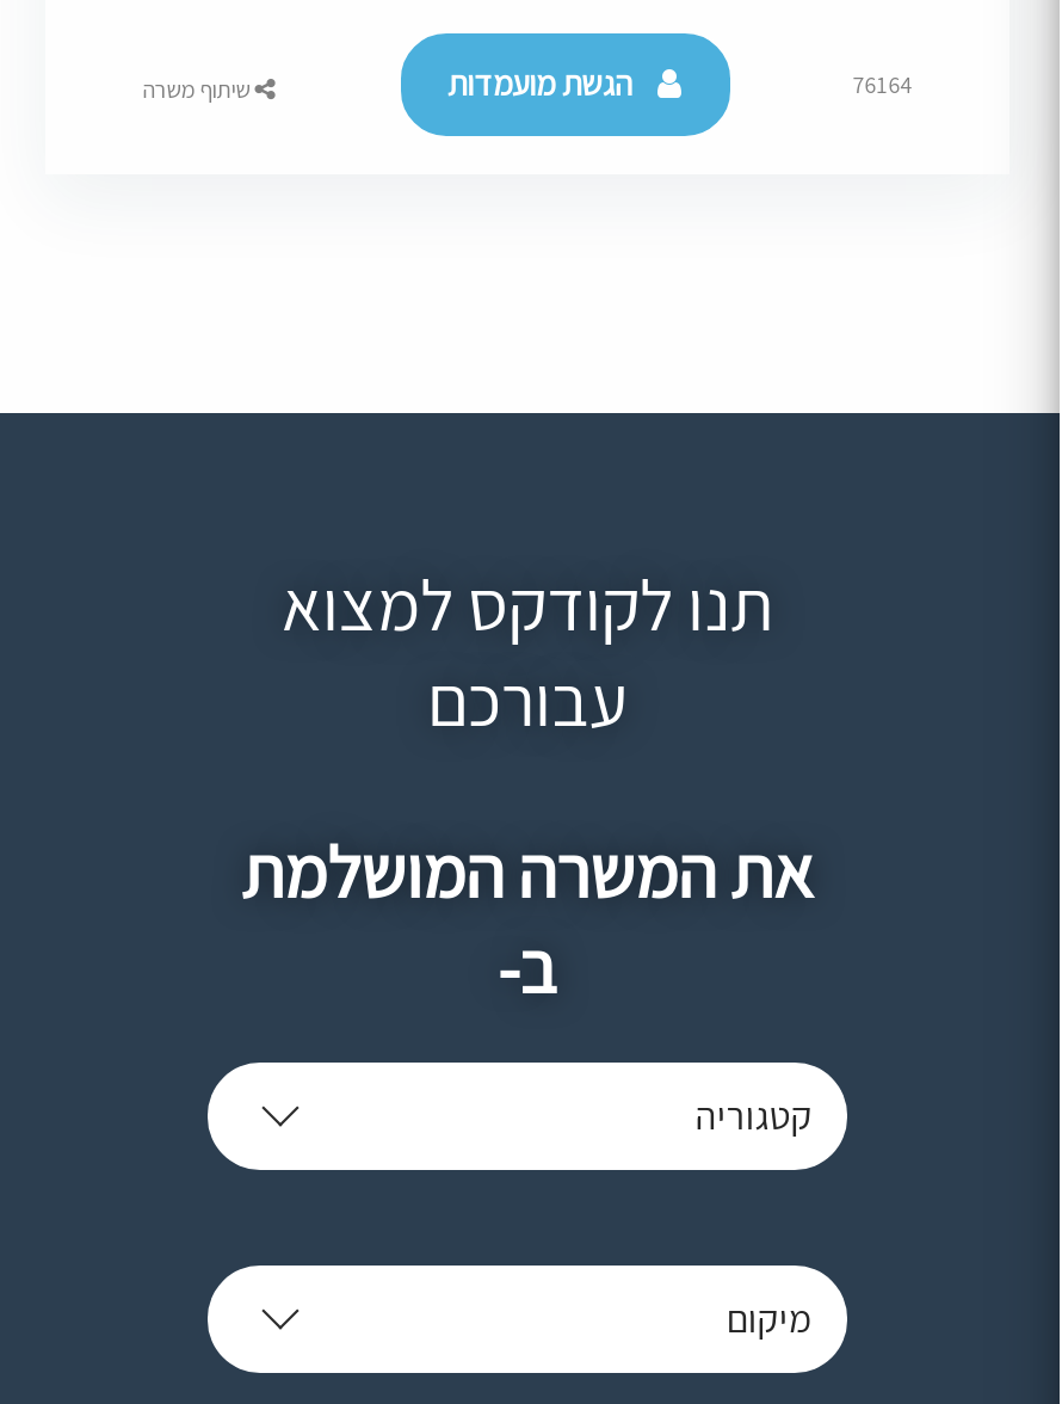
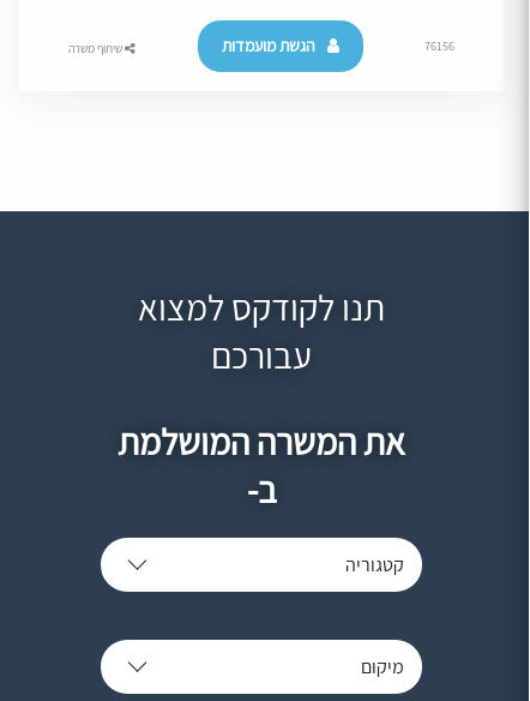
- 76164
+ 76156
